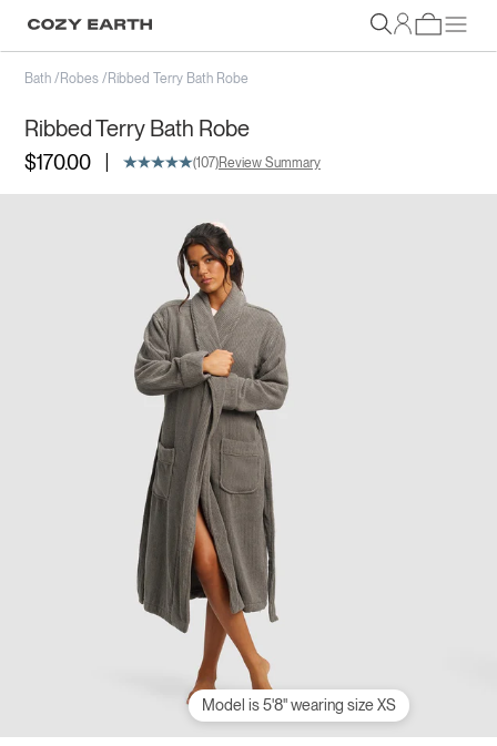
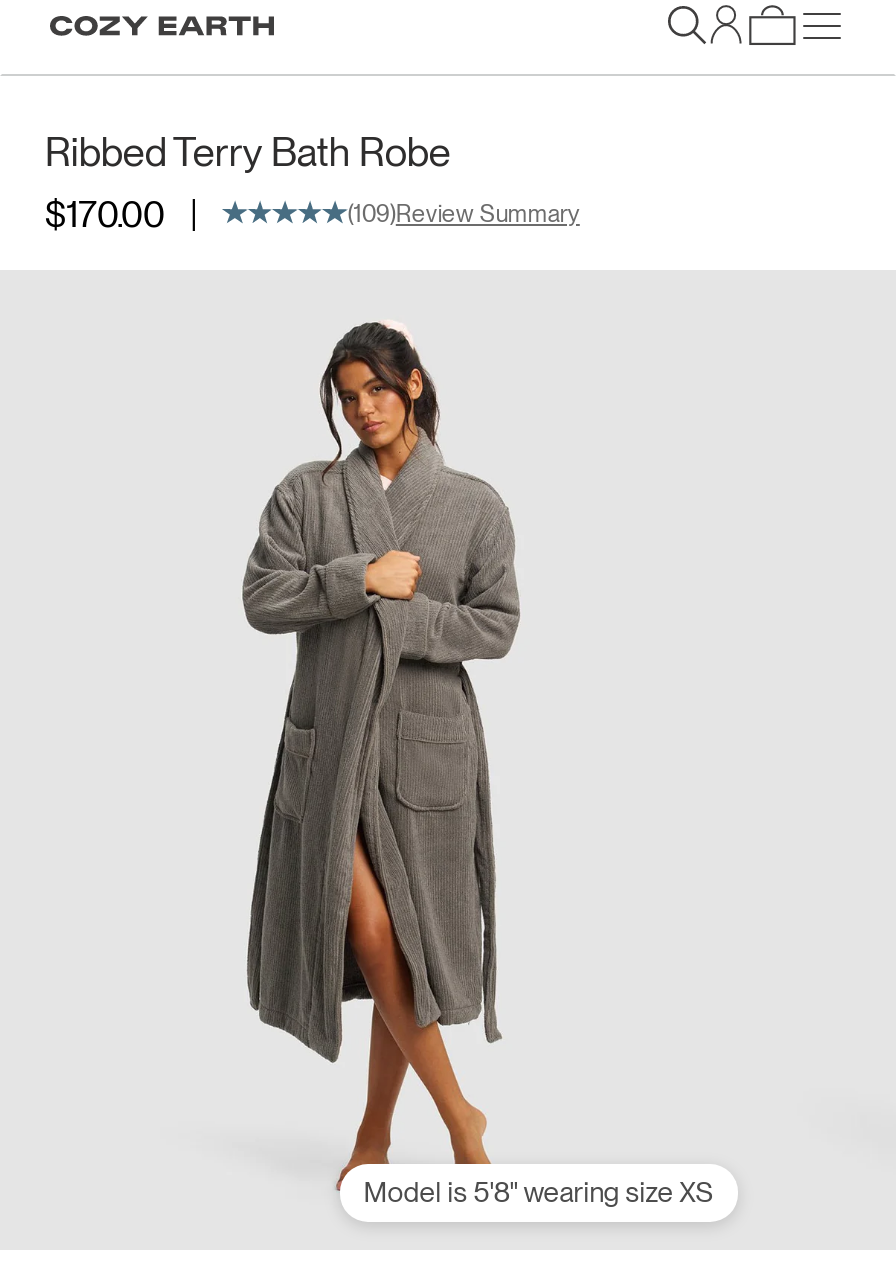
- Bath /Robes /Ribbed Terry Bath Robe

- (107)Review Summary
+ (109)Review Summary
